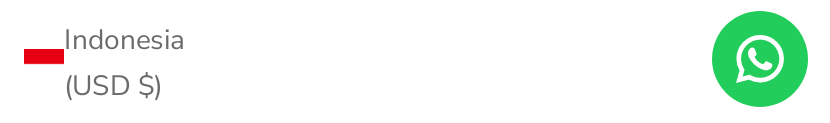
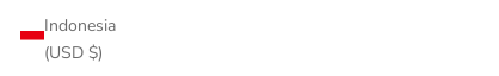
- [image]
